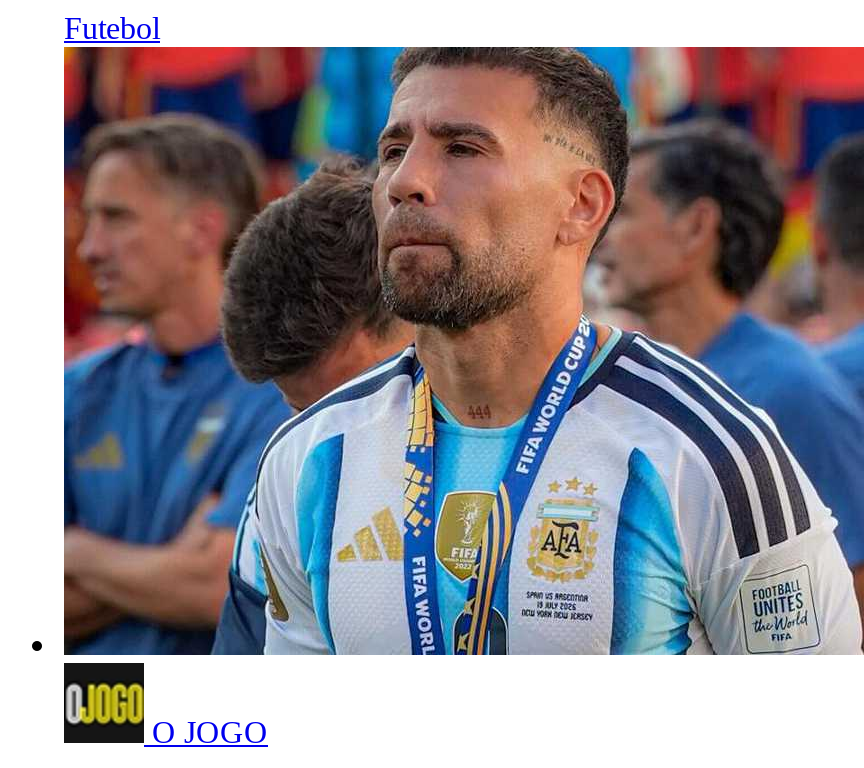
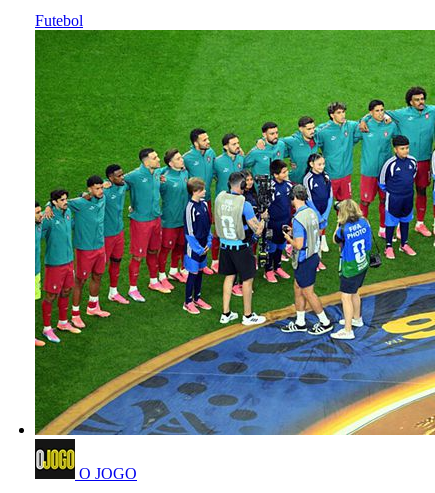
- [image]
+ [image]
